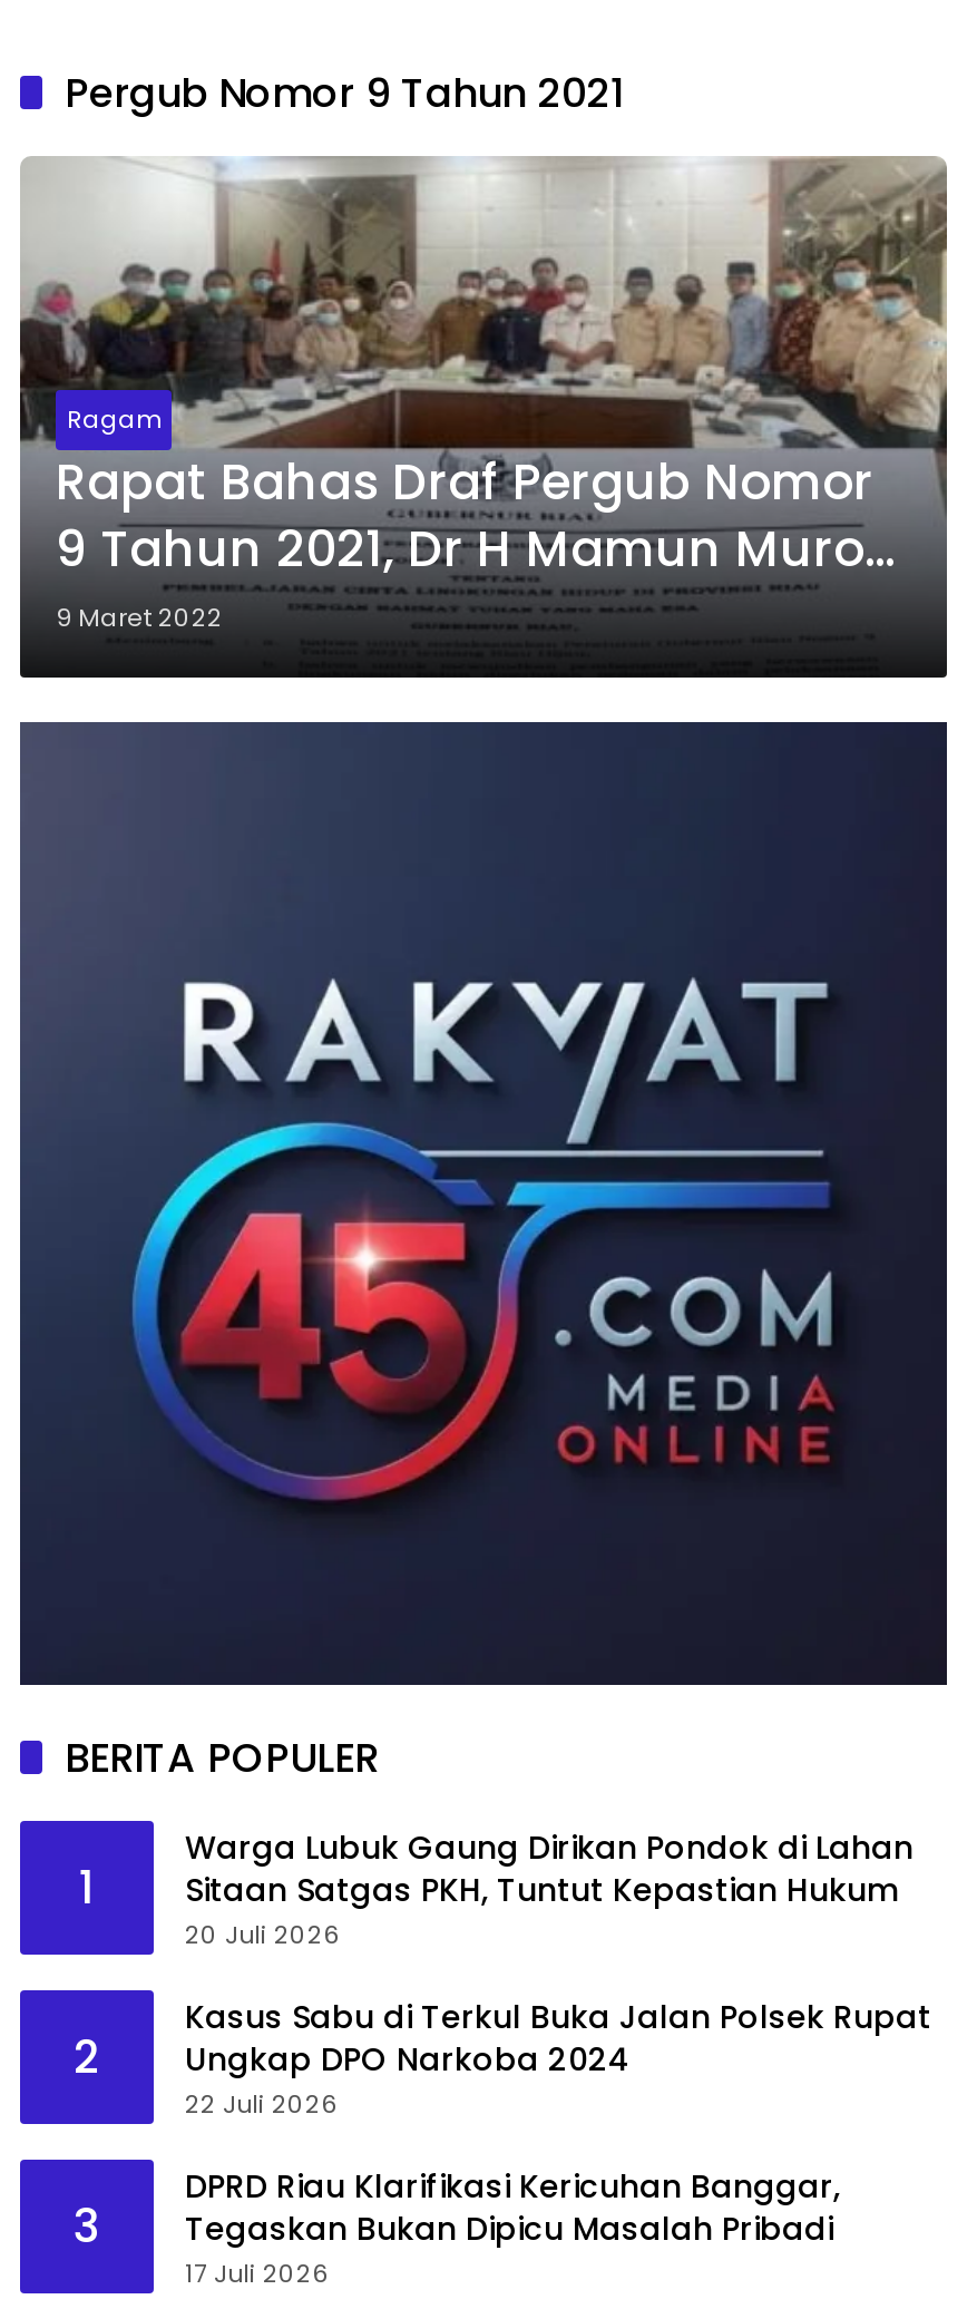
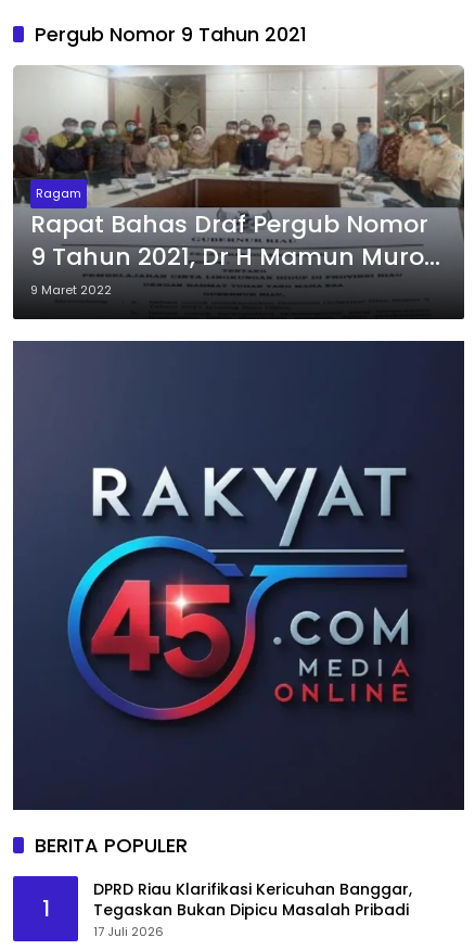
- Warga Lubuk Gaung Dirikan Pondok di Lahan
- Sitaan Satgas PKH, Tuntut Kepastian Hukum
- 20 Juli 2026
- 2

- Kasus Sabu di Terkul Buka Jalan Polsek Rupat
- Ungkap DPO Narkoba 2024
- 22 Juli 2026
- 3
